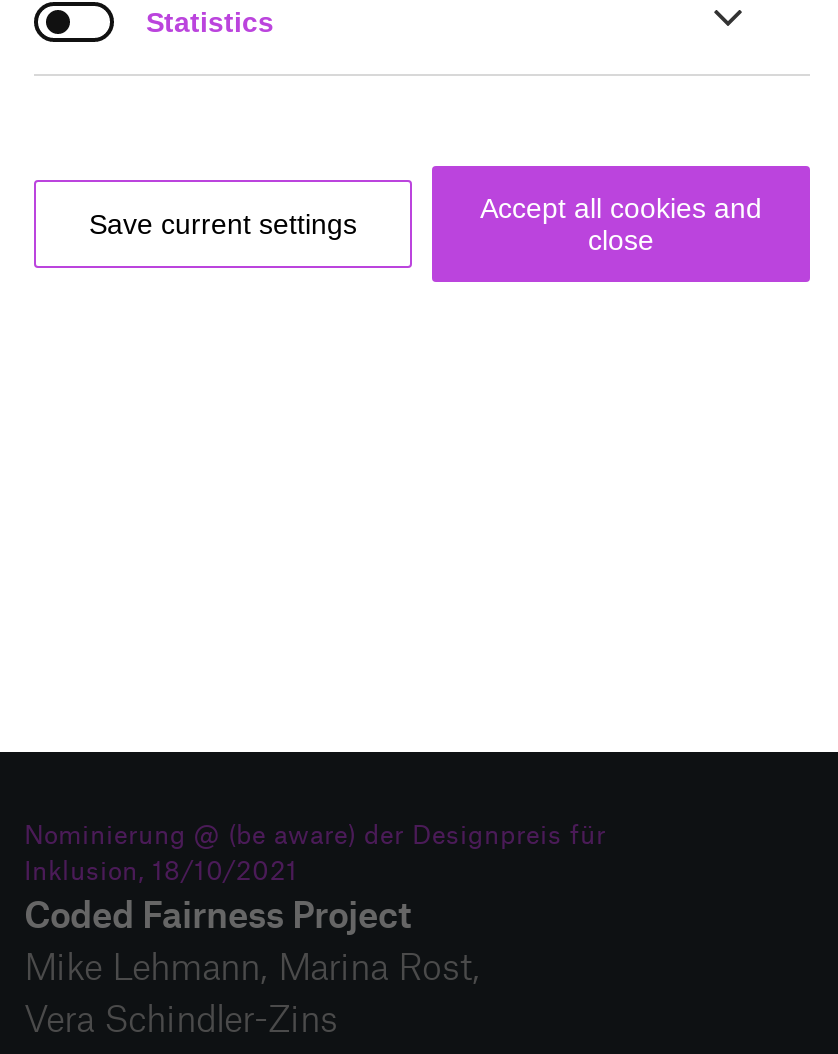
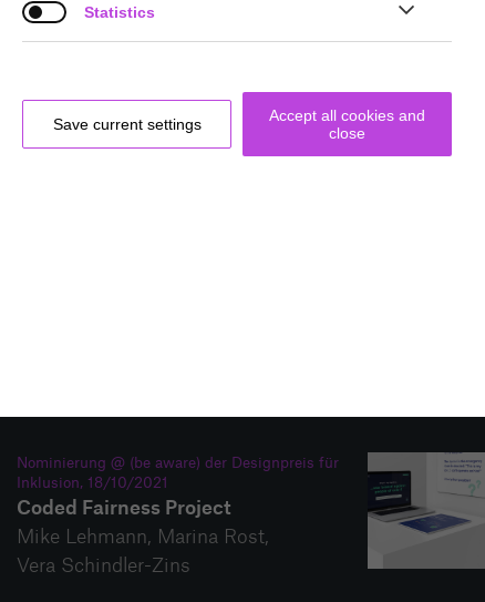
+ [image]
